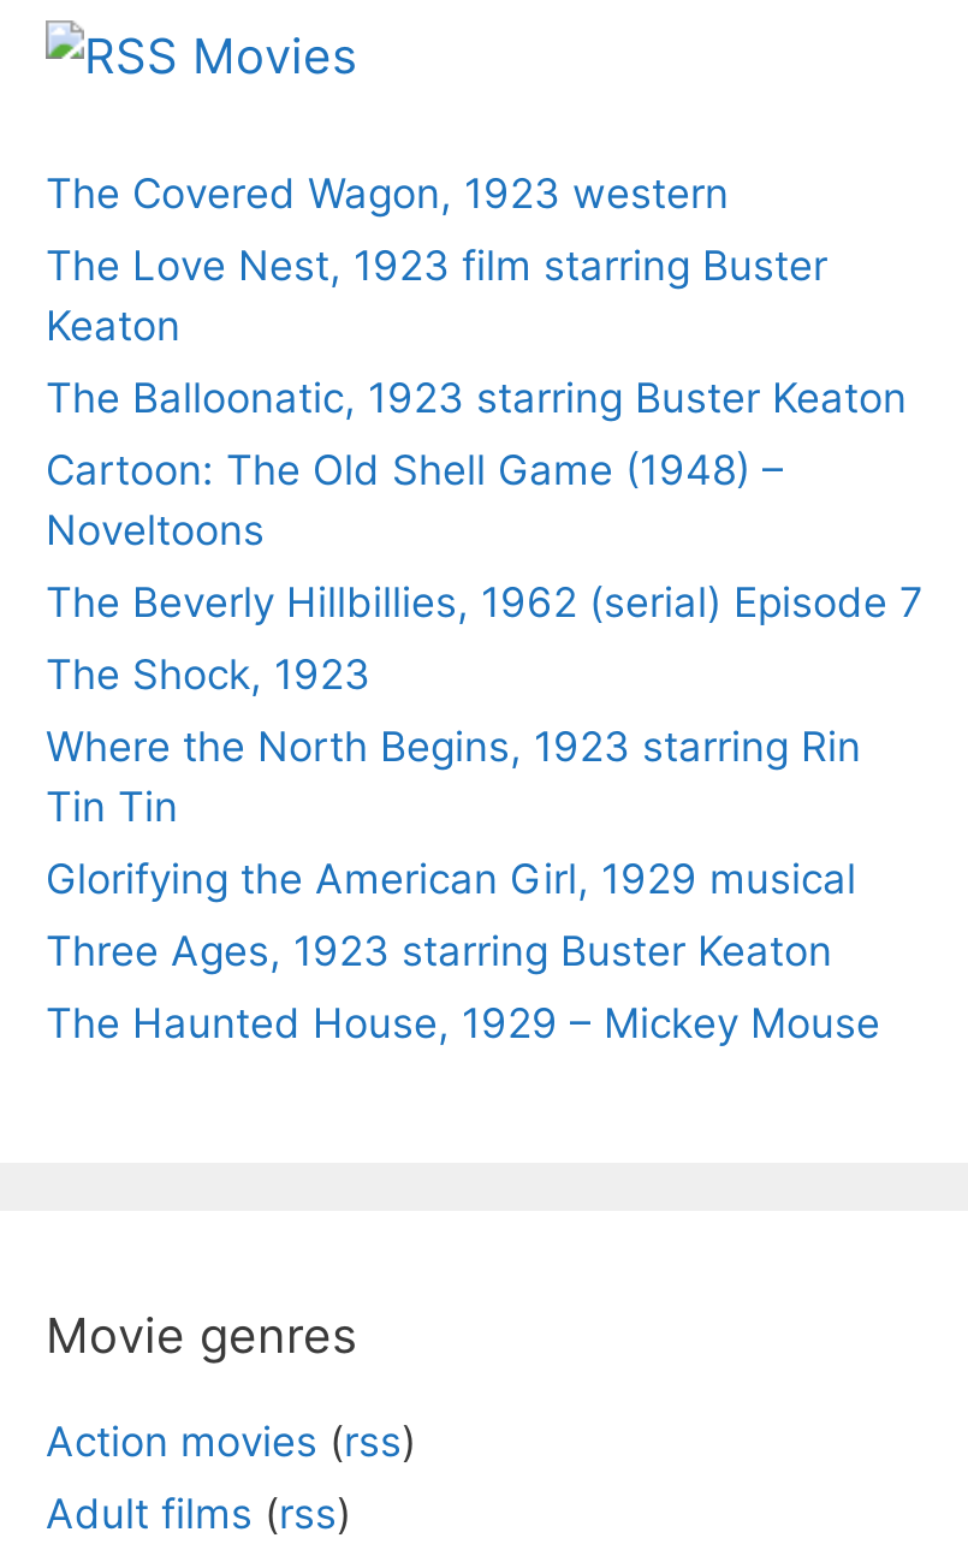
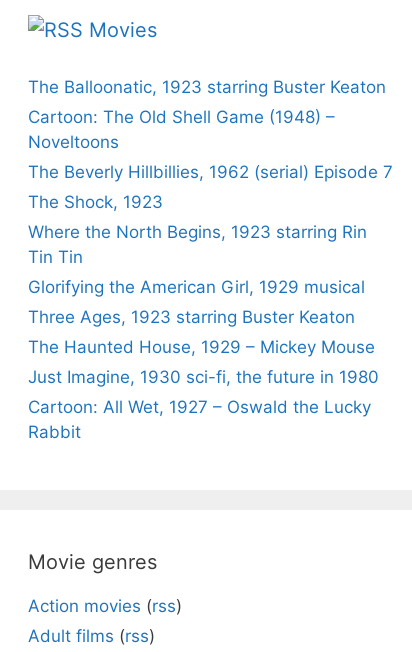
- The Covered Wagon, 1923 western
- The Love Nest, 1923 film starring Buster
- Keaton

moved up: The Balloonatic, 1923 starring Buster Keaton | Cartoon: The Old Shell Game (1948) – | Noveltoons | ... | Three Ages, 1923 starring Buster Keaton | The Haunted House, 1929 – Mickey Mouse

+ Just Imagine, 1930 sci-fi, the future in 1980
+ Cartoon: All Wet, 1927 – Oswald the Lucky
+ Rabbit
